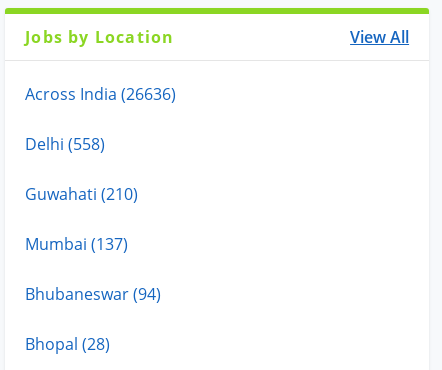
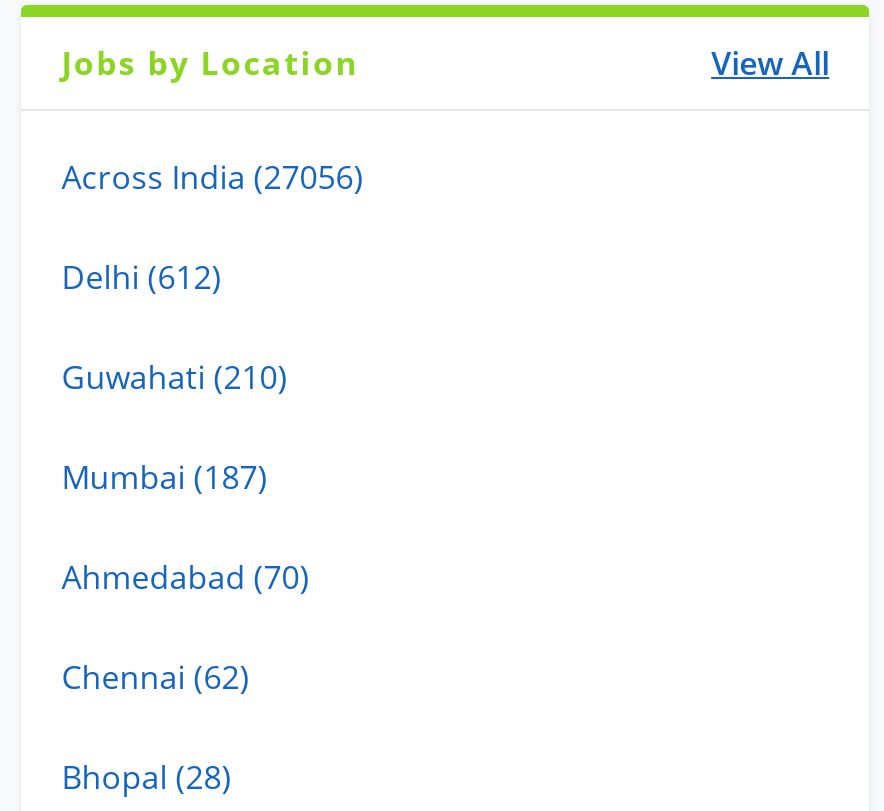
- Across India (26636)
+ Across India (27056)

- Delhi (558)
+ Delhi (612)

- Mumbai (137)
- Bhubaneswar (94)
+ Mumbai (187)
+ Ahmedabad (70)
+ Chennai (62)
